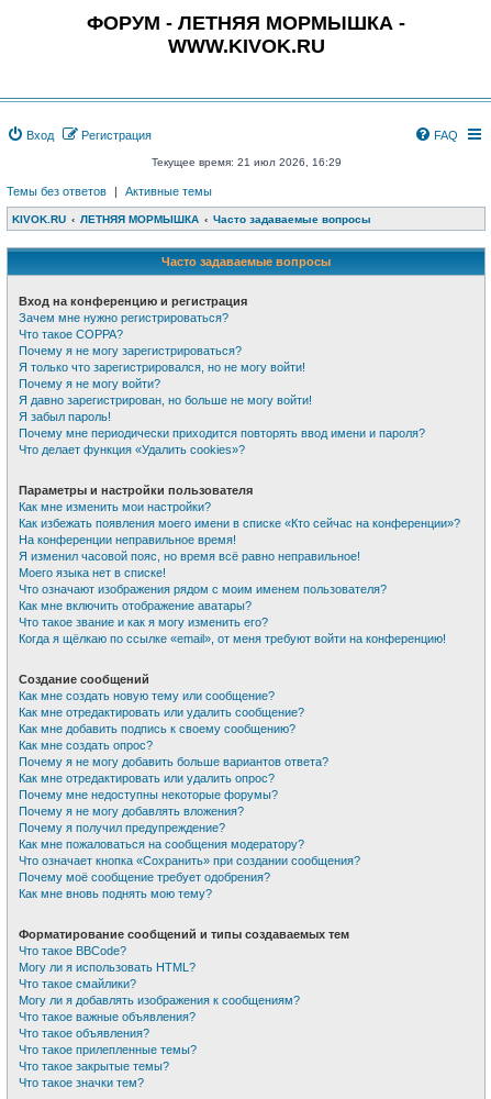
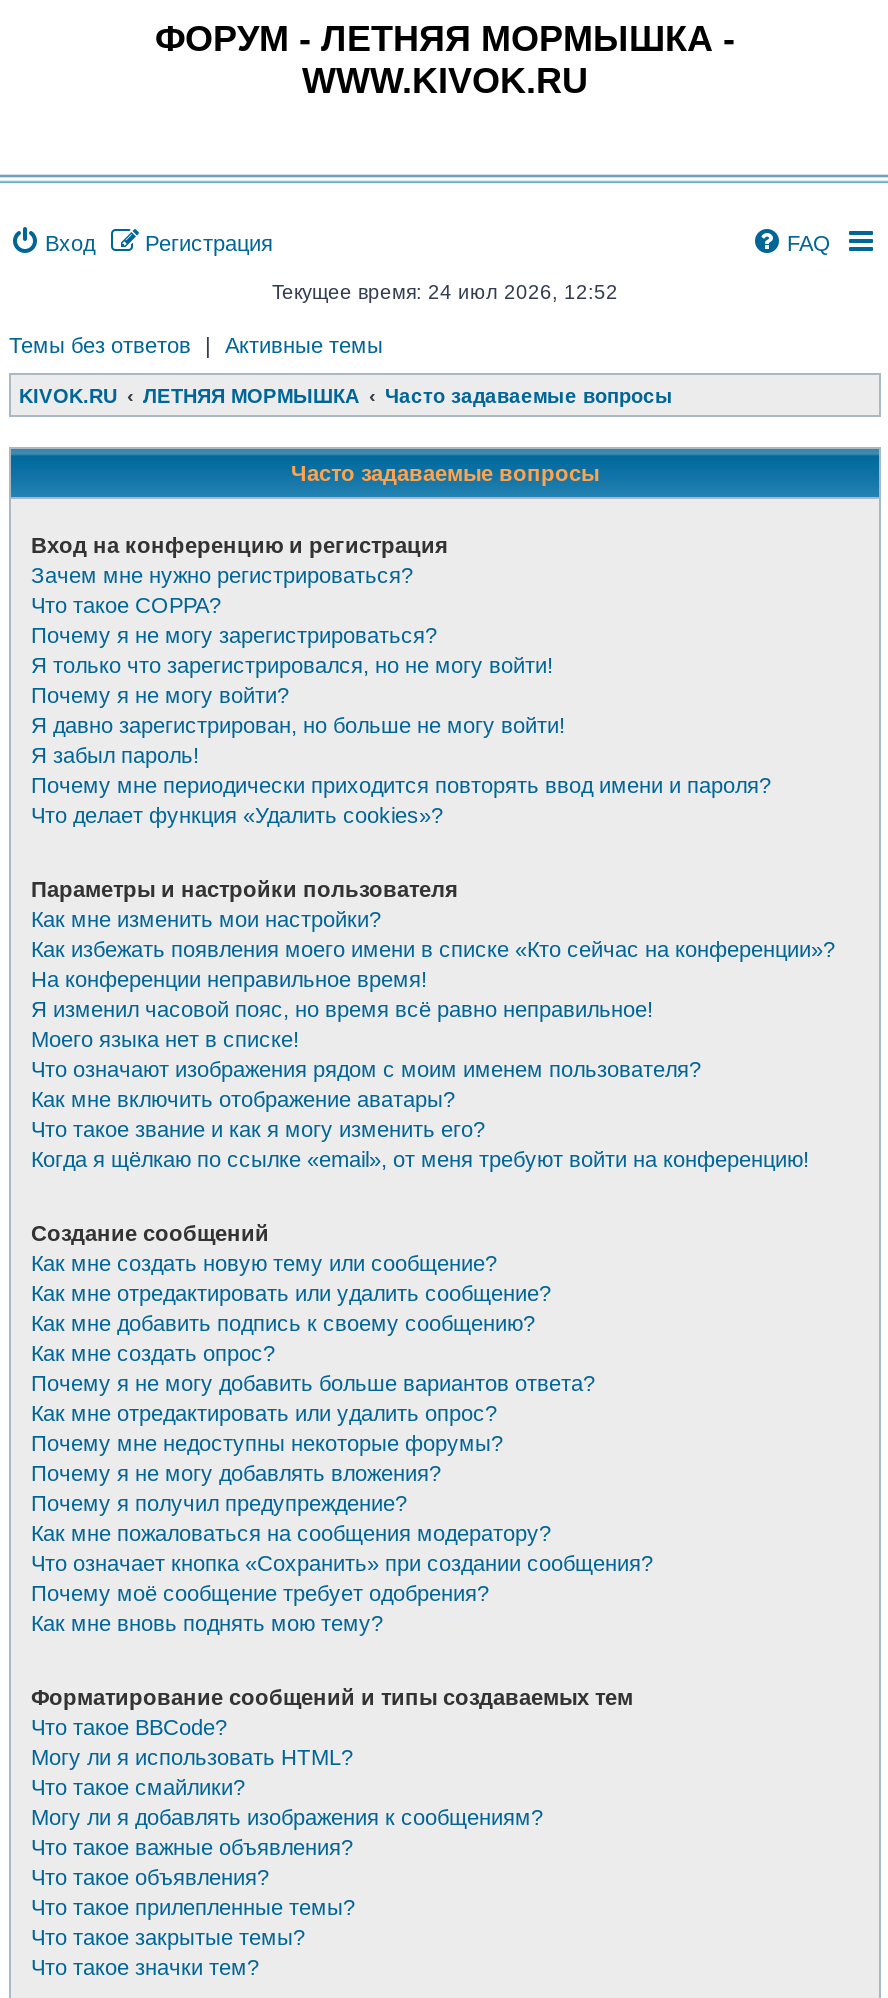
- Текущее время: 21 июл 2026, 16:29
+ Текущее время: 24 июл 2026, 12:52
